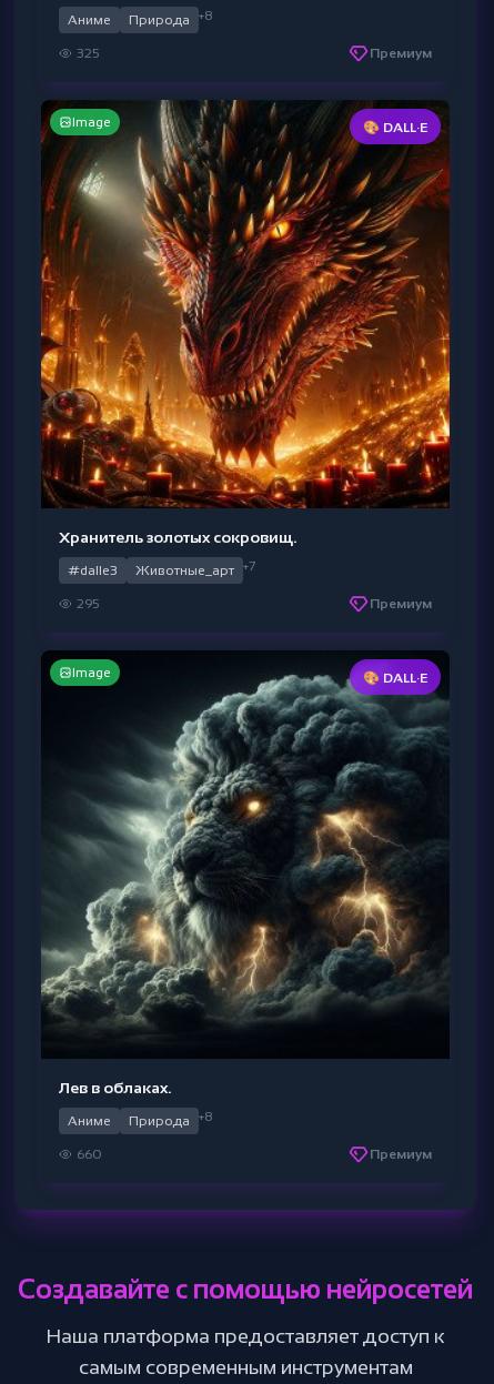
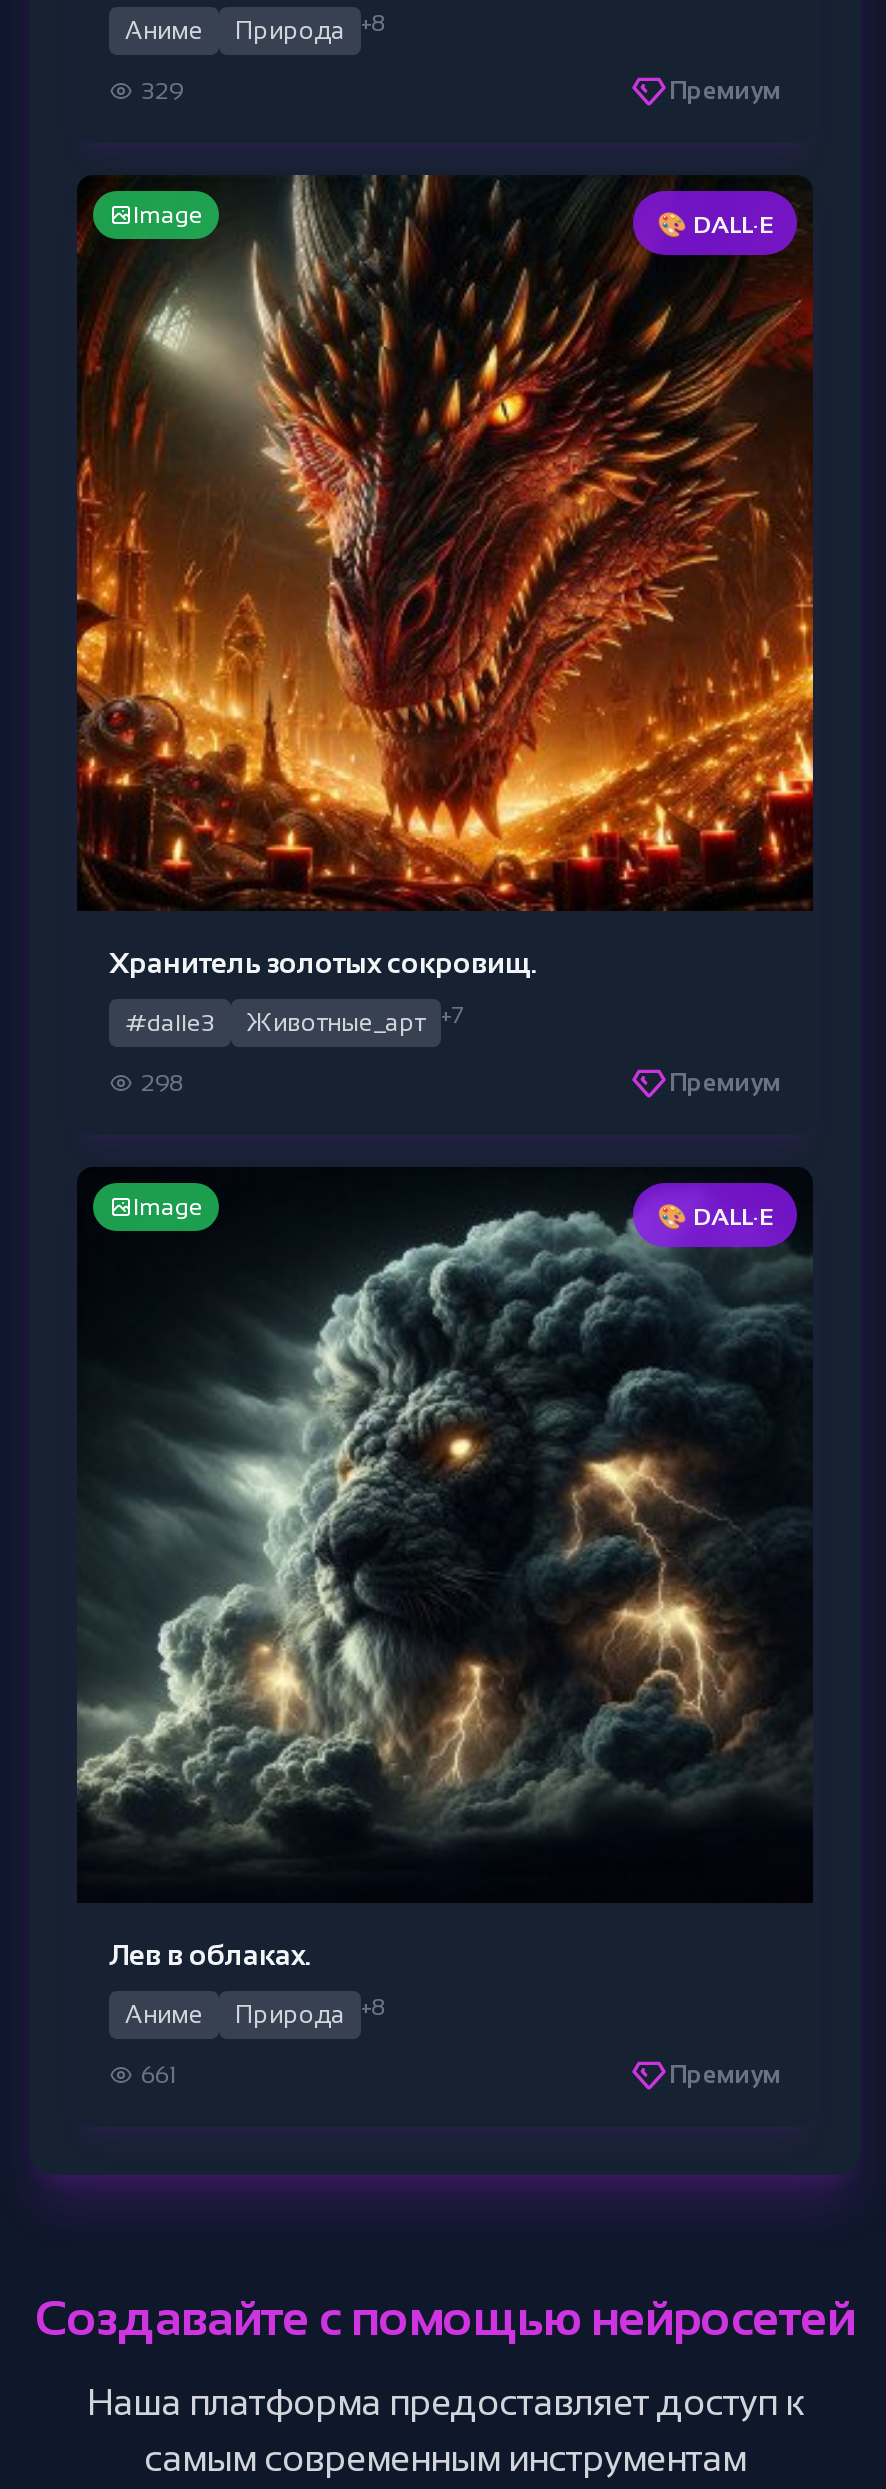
- 325
+ 329

- 295
+ 298

- 660
+ 661
